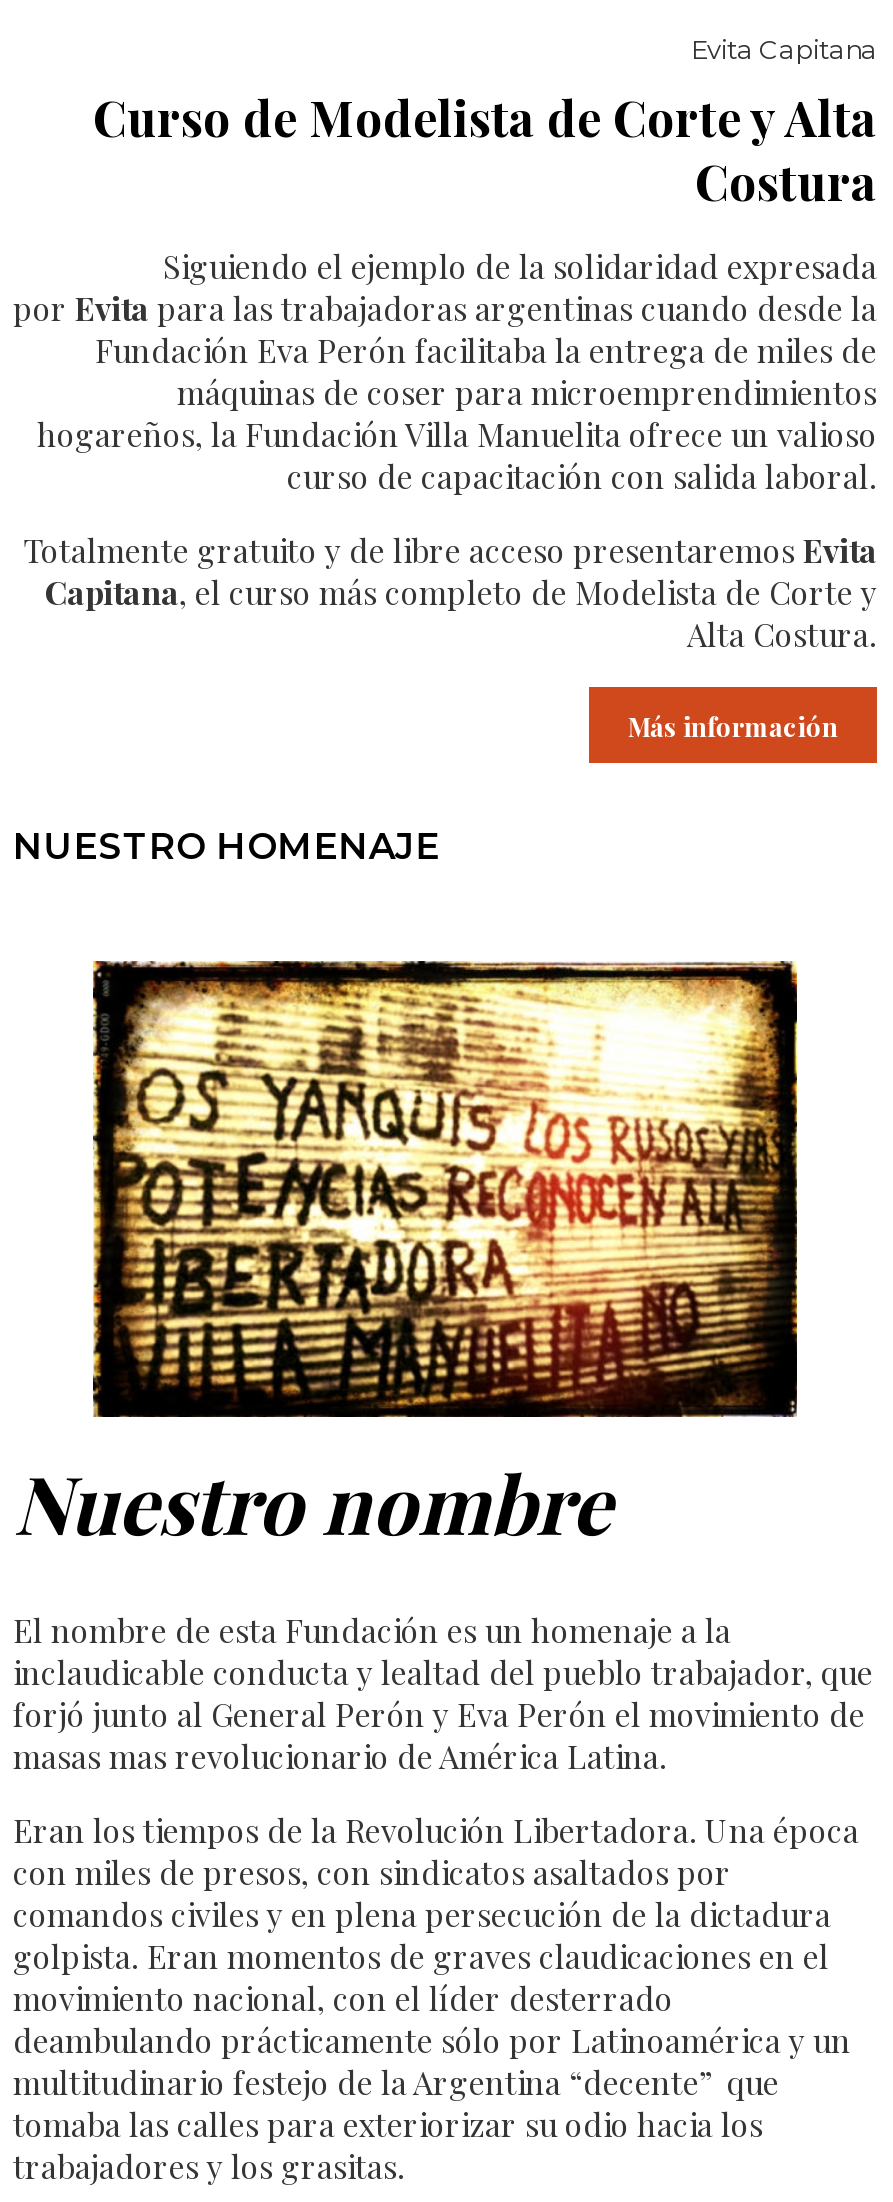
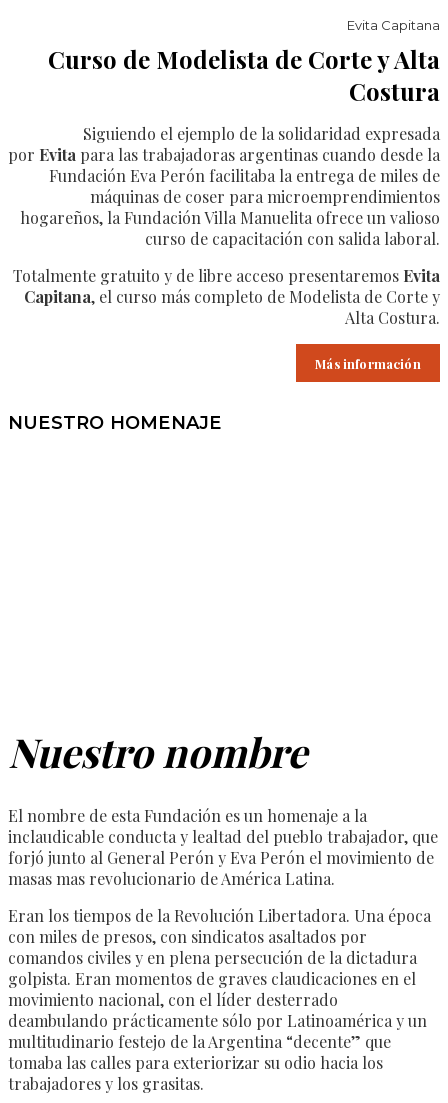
- [image]
